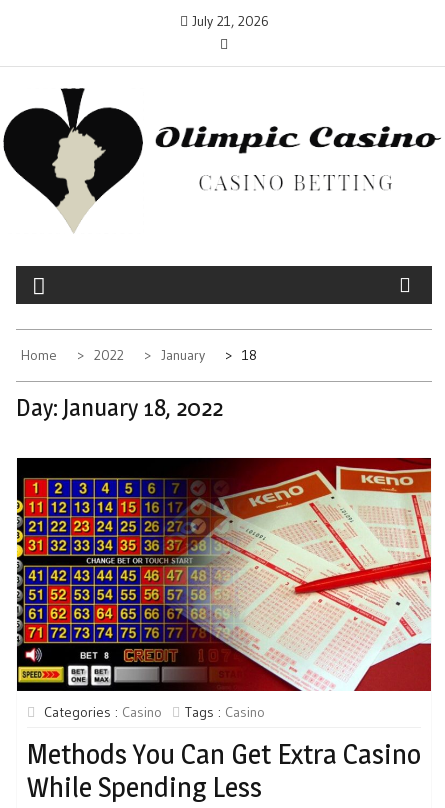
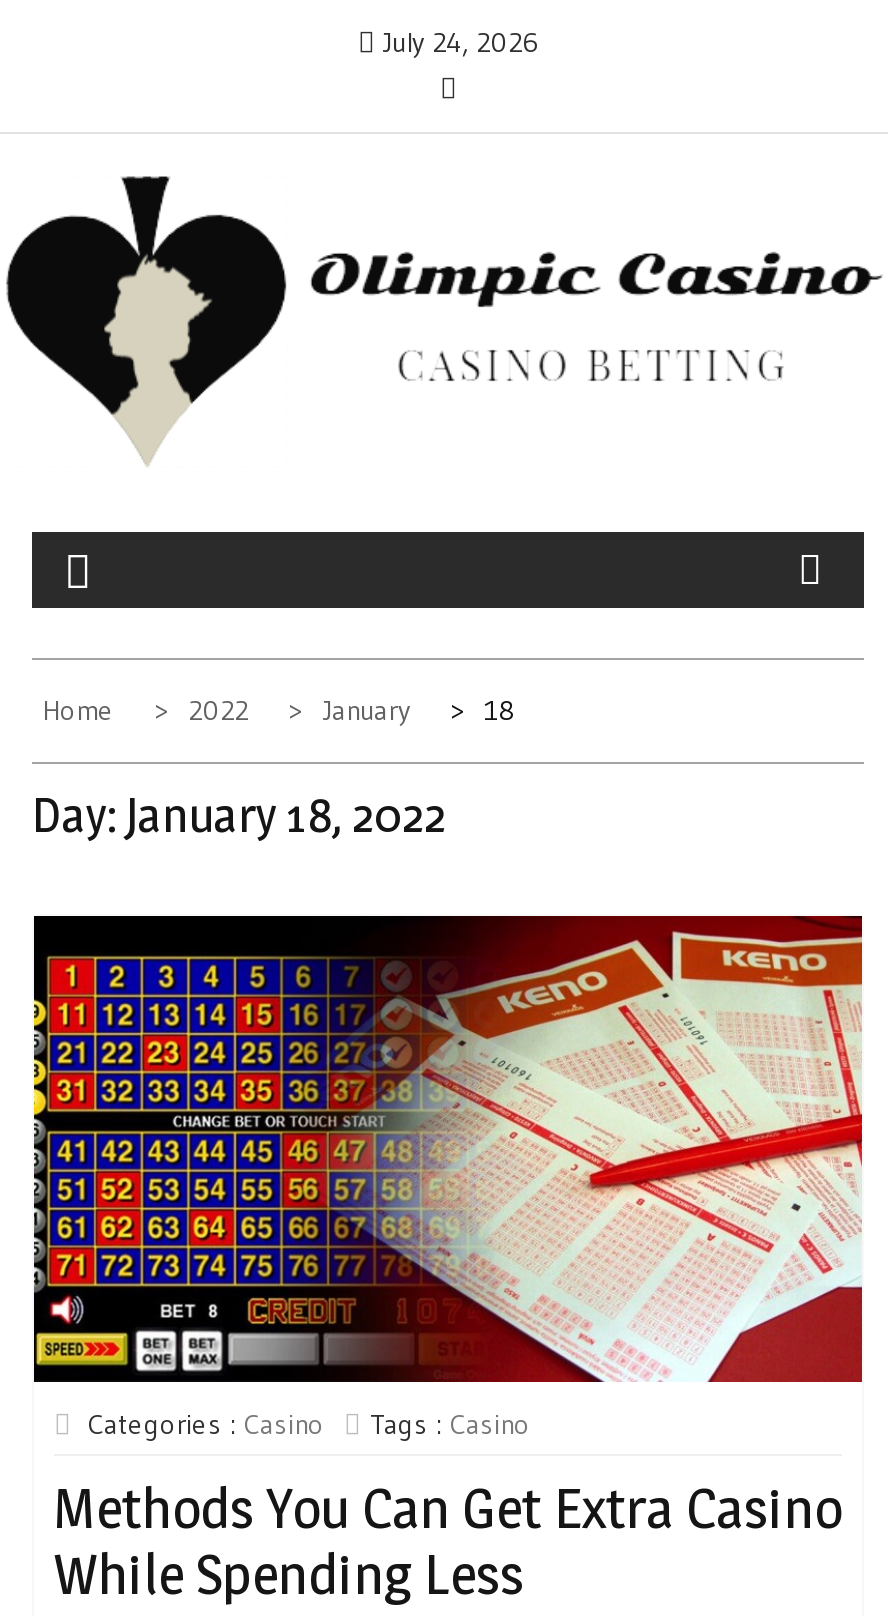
- July 21, 2026
+ July 24, 2026
